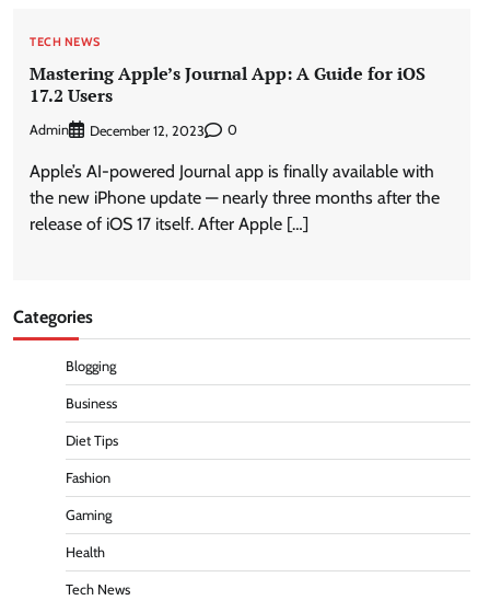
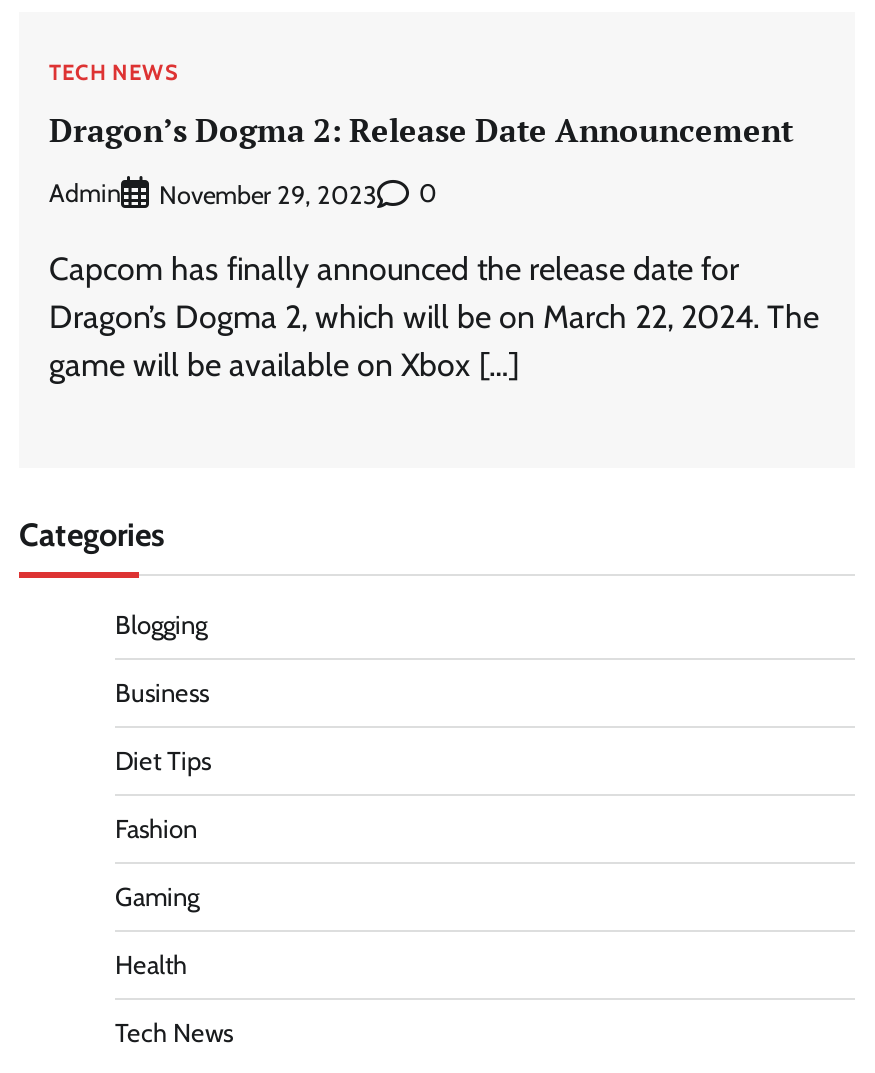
- Mastering Apple’s Journal App: A Guide for iOS
- 17.2 Users
+ Dragon’s Dogma 2: Release Date Announcement

- December 12, 2023
+ November 29, 2023

- Apple’s AI-powered Journal app is finally available with
- the new iPhone update — nearly three months after the
- release of iOS 17 itself. After Apple […]
+ Capcom has finally announced the release date for
+ Dragon’s Dogma 2, which will be on March 22, 2024. The
+ game will be available on Xbox […]
